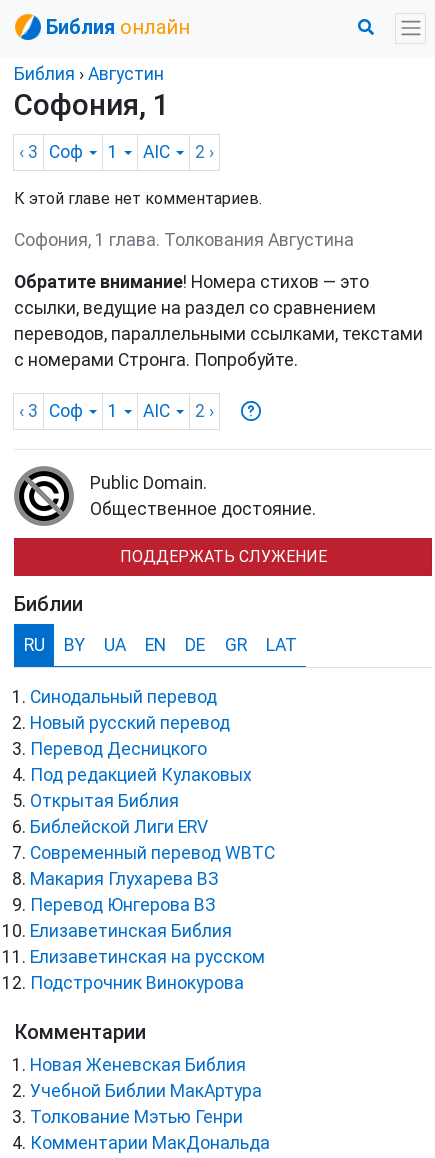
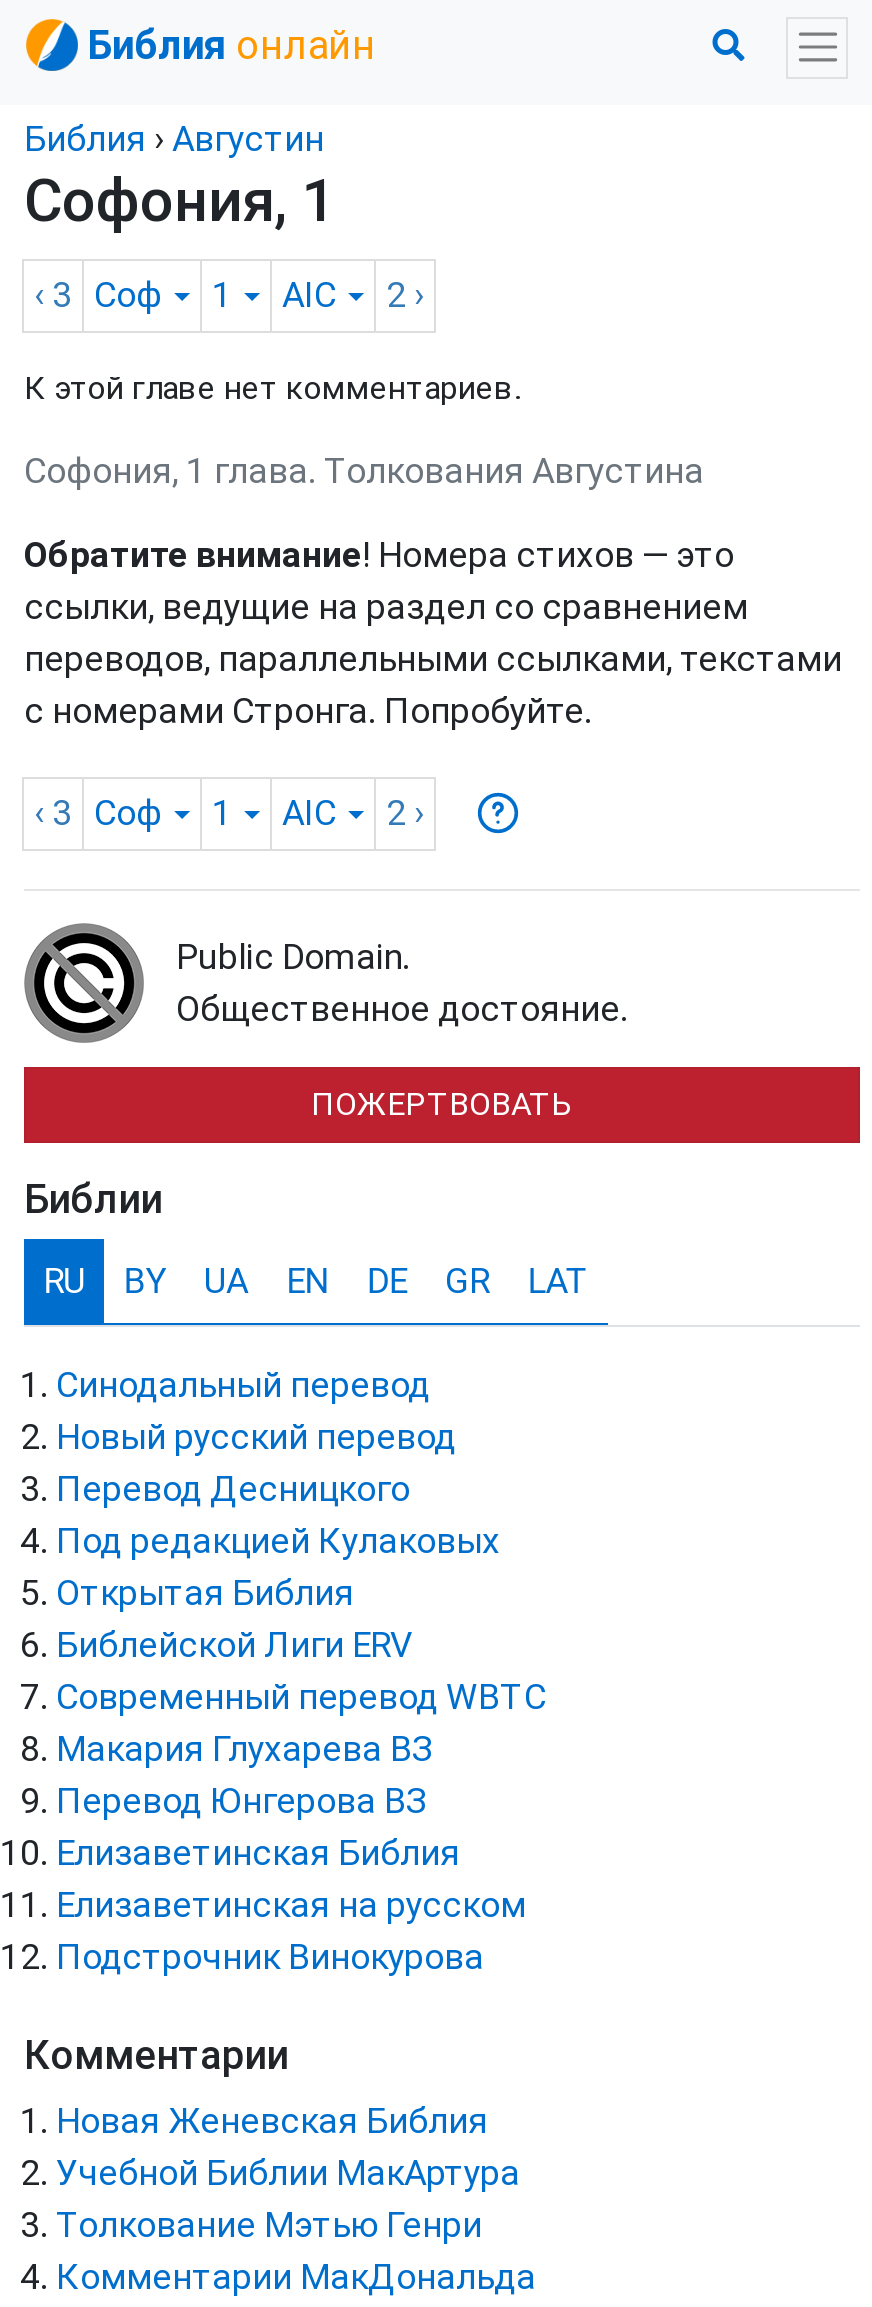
- ПОДДЕРЖАТЬ СЛУЖЕНИЕ
+ ПОЖЕРТВОВАТЬ
